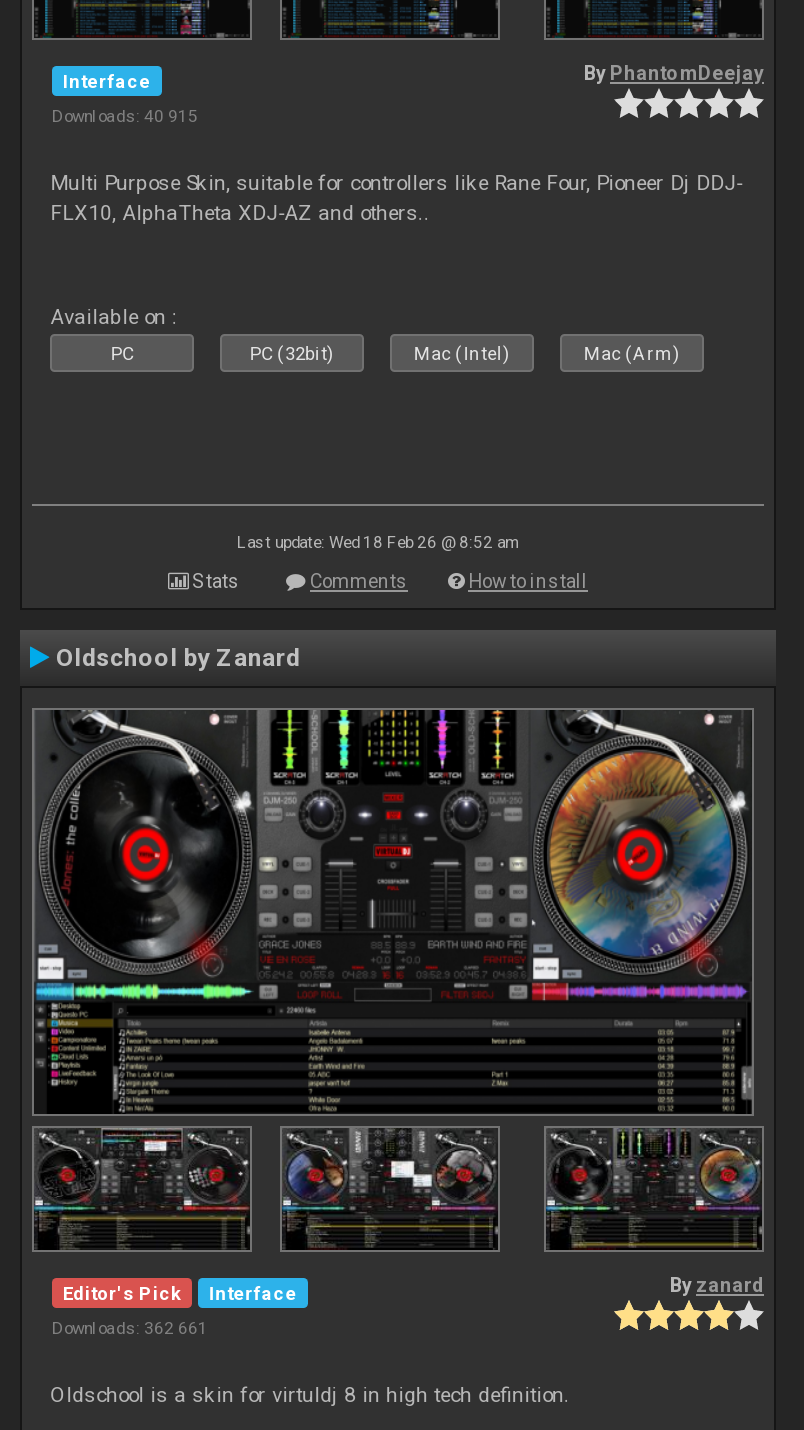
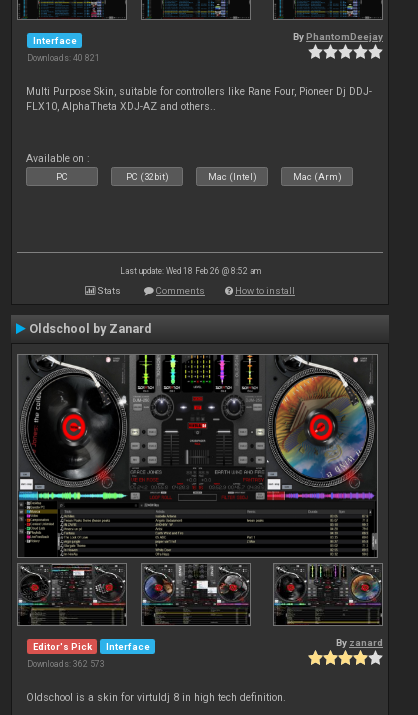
- Downloads: 40 915
+ Downloads: 40 821

- Downloads: 362 661
+ Downloads: 362 573
